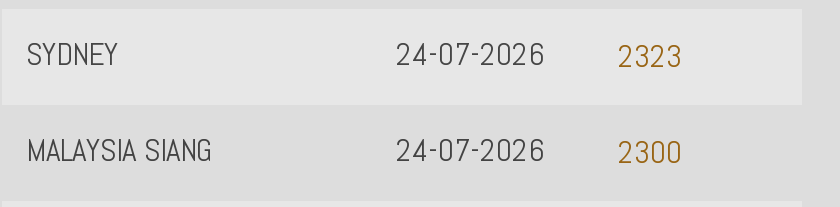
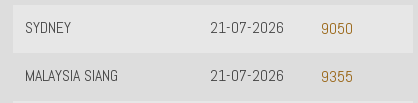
- 24-07-2026
+ 21-07-2026

- 2323
+ 9050

- 24-07-2026
+ 21-07-2026

- 2300
+ 9355
